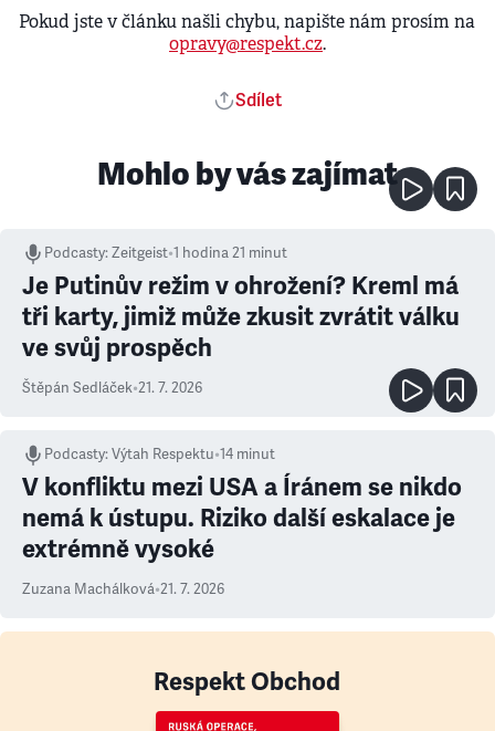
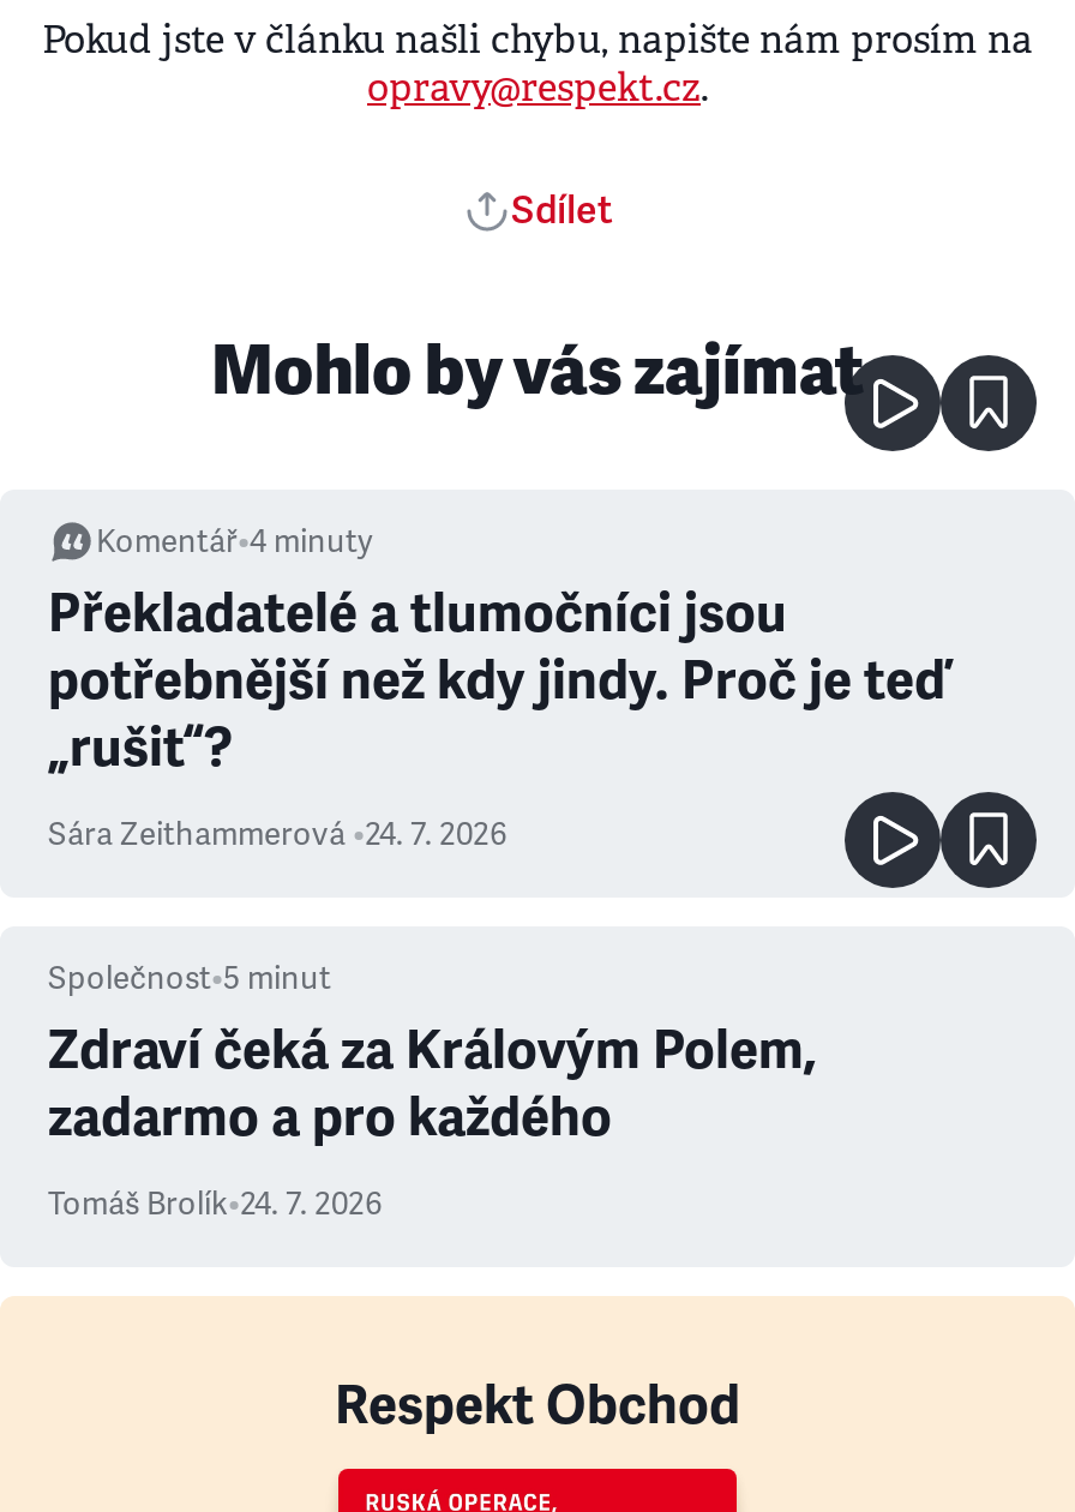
- Podcasty: Zeitgeist•1 hodina 21 minut
- Je Putinův režim v ohrožení? Kreml má
- tři karty, jimiž může zkusit zvrátit válku
- ve svůj prospěch
+ Komentář•4 minuty
+ Překladatelé a tlumočníci jsou
+ potřebnější než kdy jindy. Proč je teď
+ „rušit“?

- Štěpán Sedláček •21. 7. 2026
+ Sára Zeithammerová •24. 7. 2026

- Podcasty: Výtah Respektu•14 minut
- V konfliktu mezi USA a Íránem se nikdo
- nemá k ústupu. Riziko další eskalace je
- extrémně vysoké
+ Společnost•5 minut
+ Zdraví čeká za Královým Polem,
+ zadarmo a pro každého

- Zuzana Machálková•21. 7. 2026
+ Tomáš Brolík•24. 7. 2026
